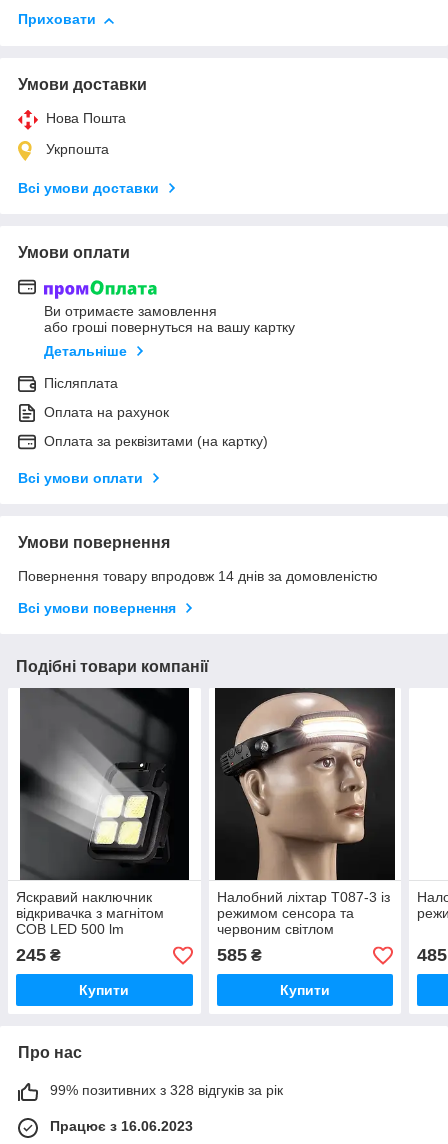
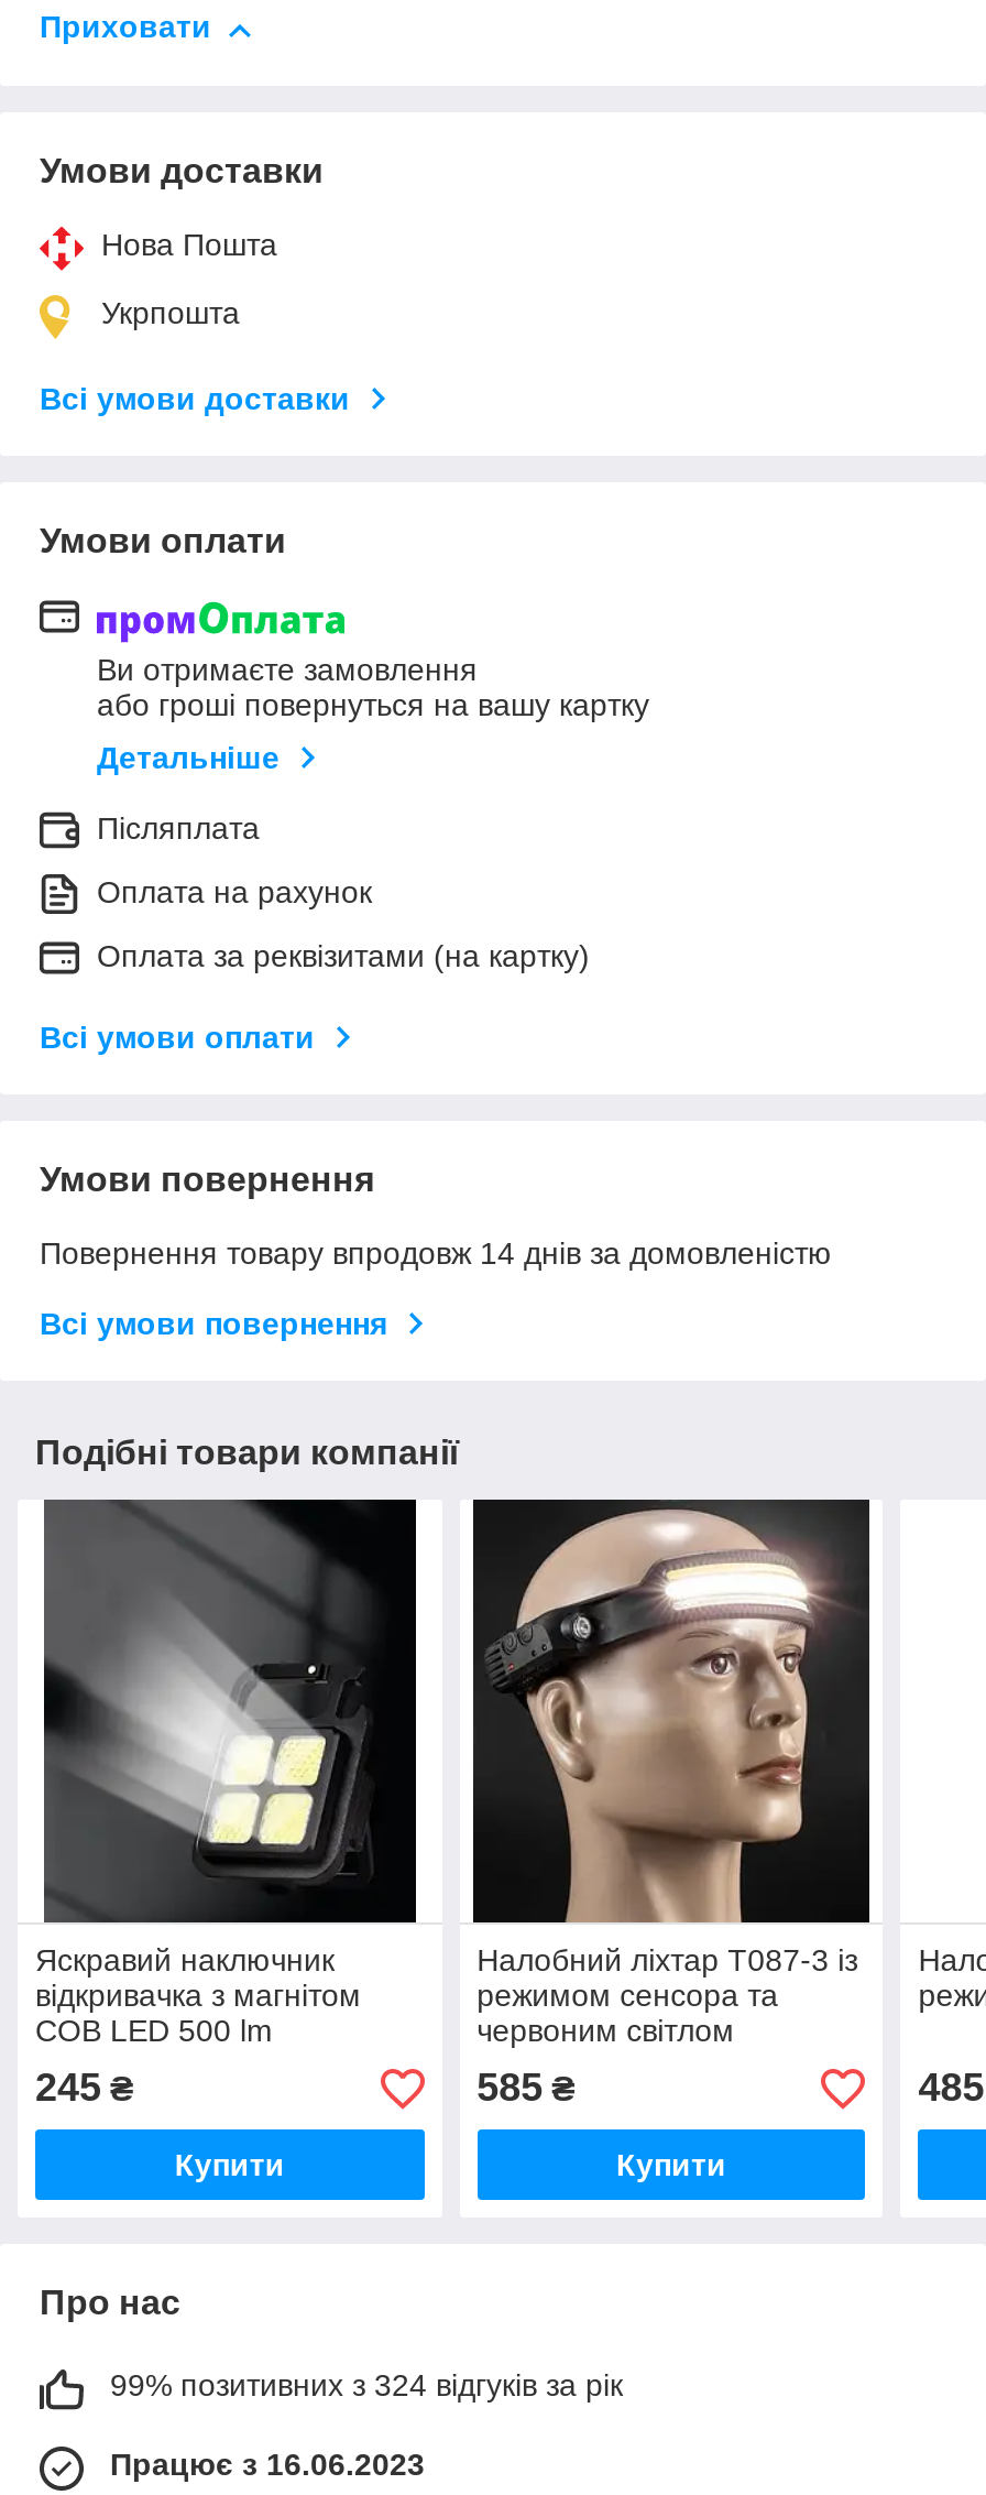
- 99% позитивних з 328 відгуків за рік
+ 99% позитивних з 324 відгуків за рік
